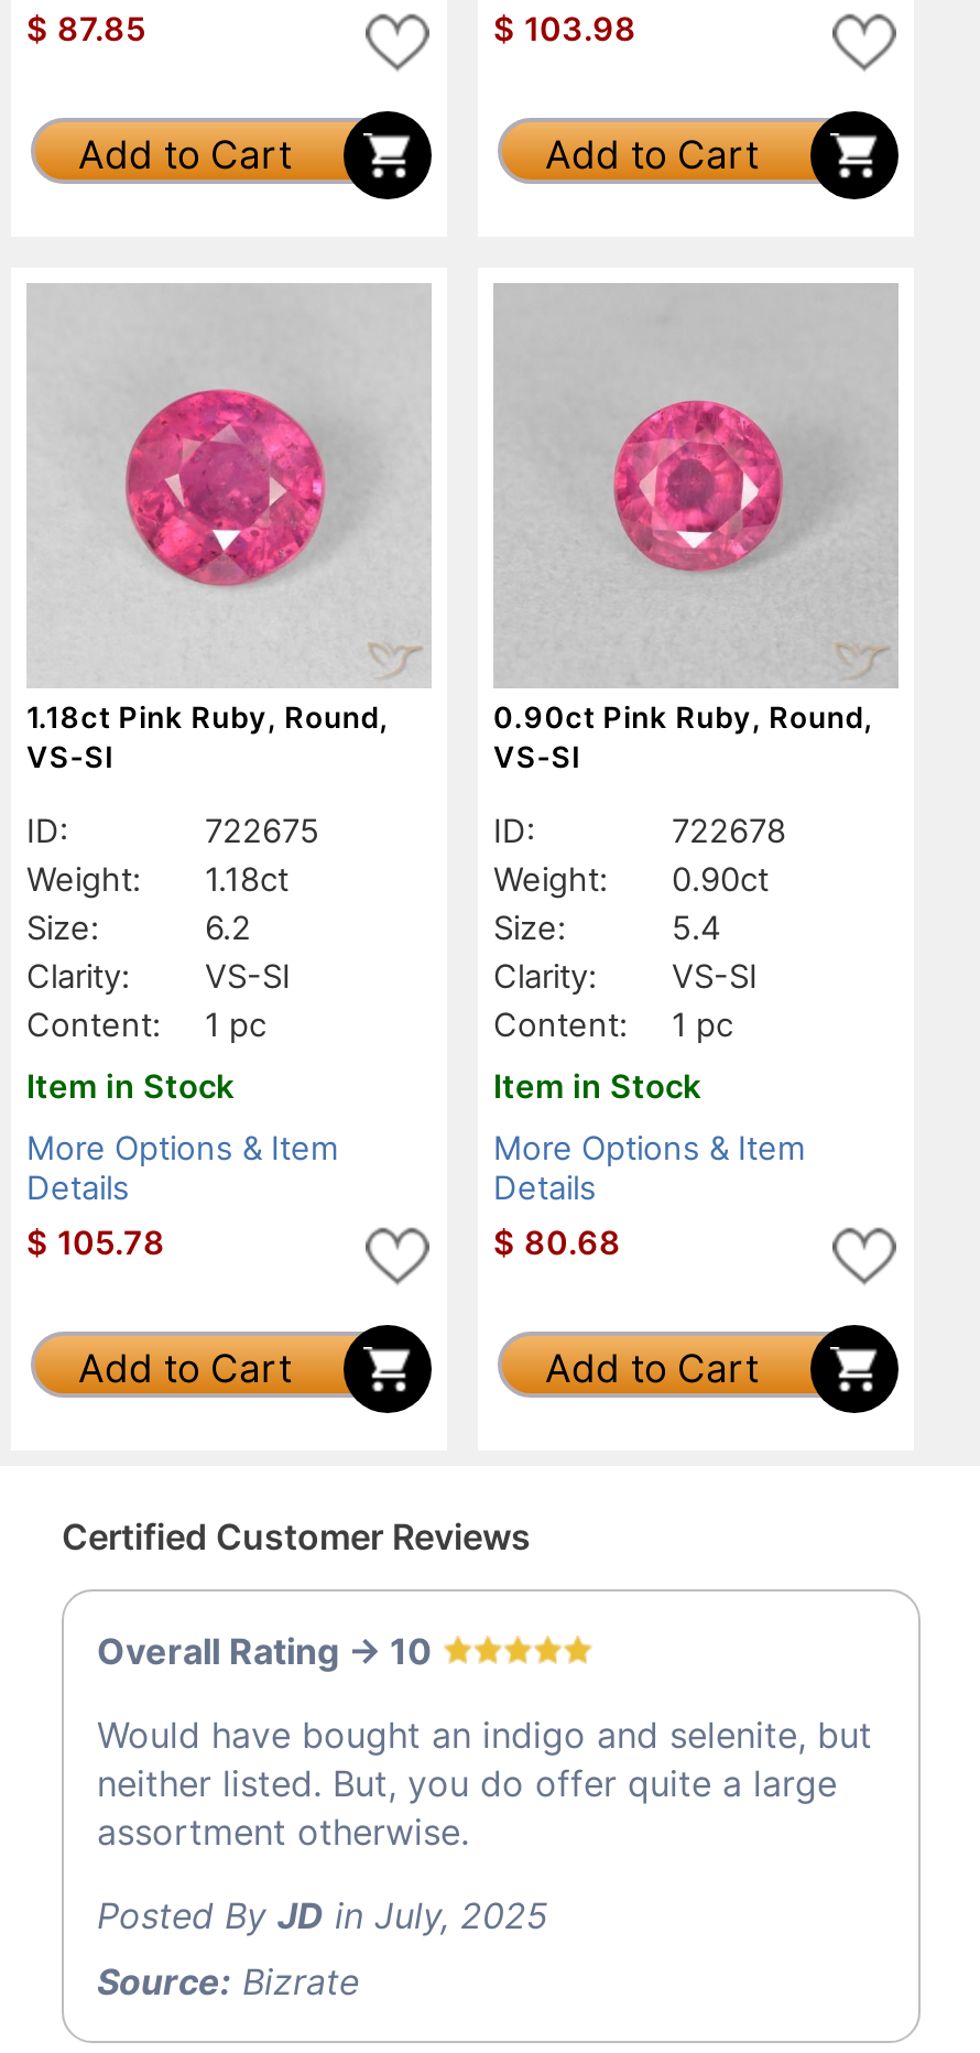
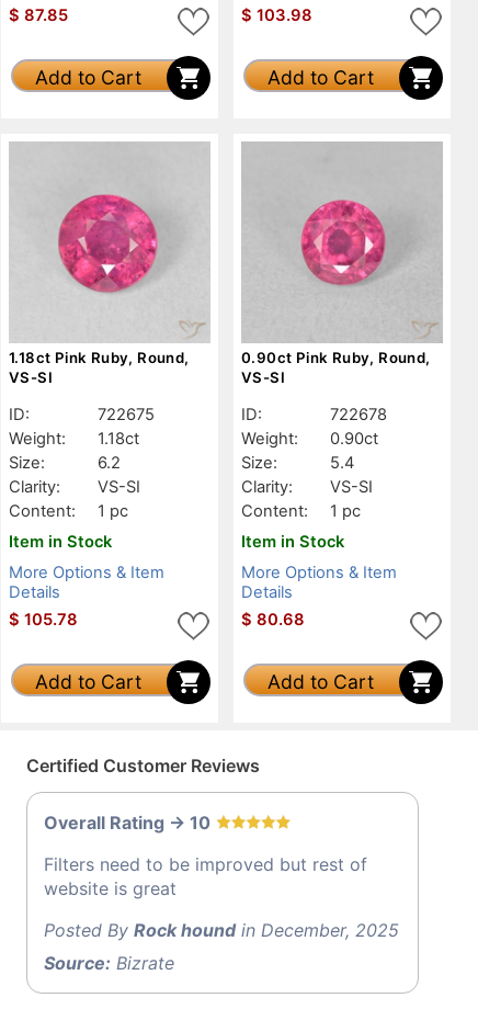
- Would have bought an indigo and selenite, but
- neither listed. But, you do offer quite a large
- assortment otherwise.
+ Filters need to be improved but rest of
+ website is great

- Posted By JD in July, 2025
+ Posted By Rock hound in December, 2025
